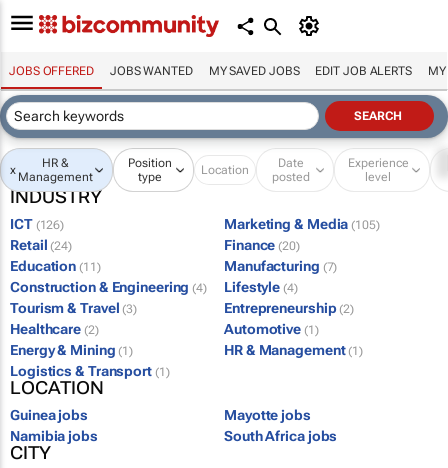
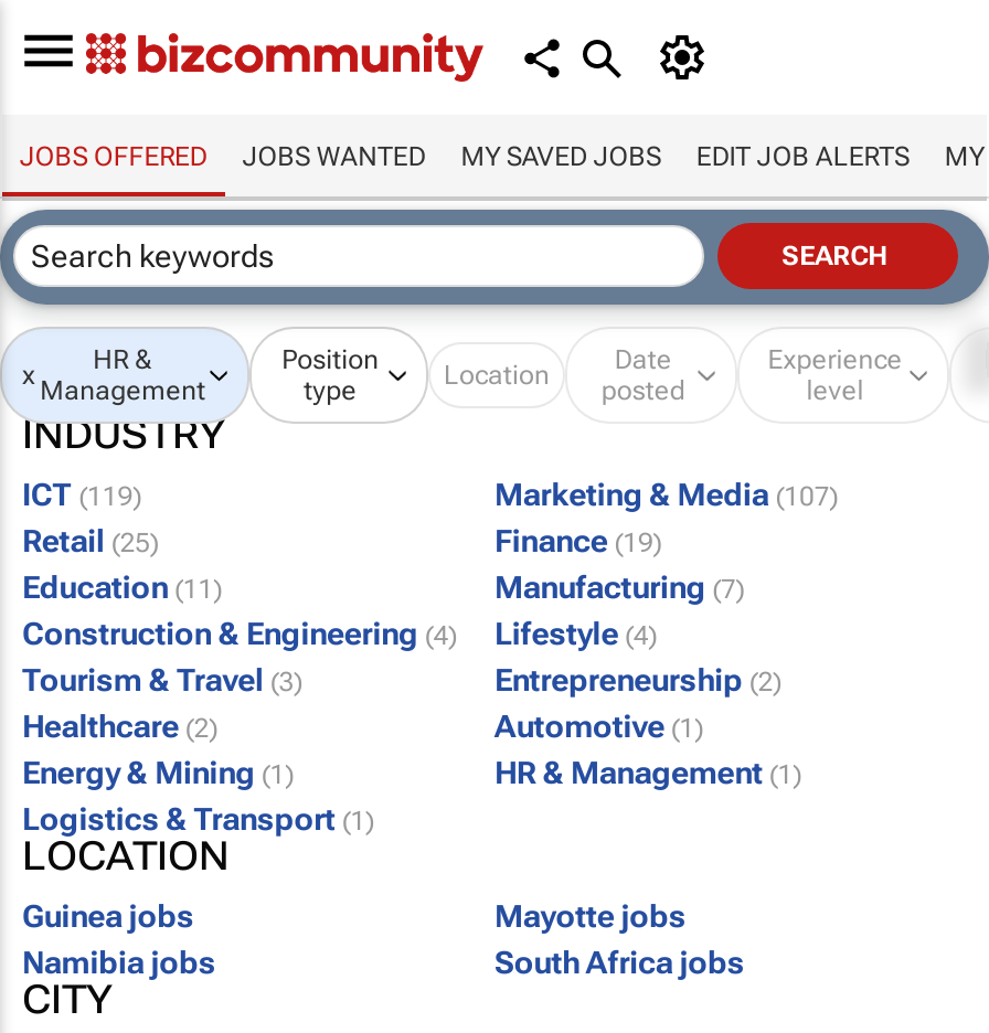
- ICT (126)
+ ICT (119)

- Marketing & Media (105)
+ Marketing & Media (107)

- Retail (24)
+ Retail (25)

- Finance (20)
+ Finance (19)
